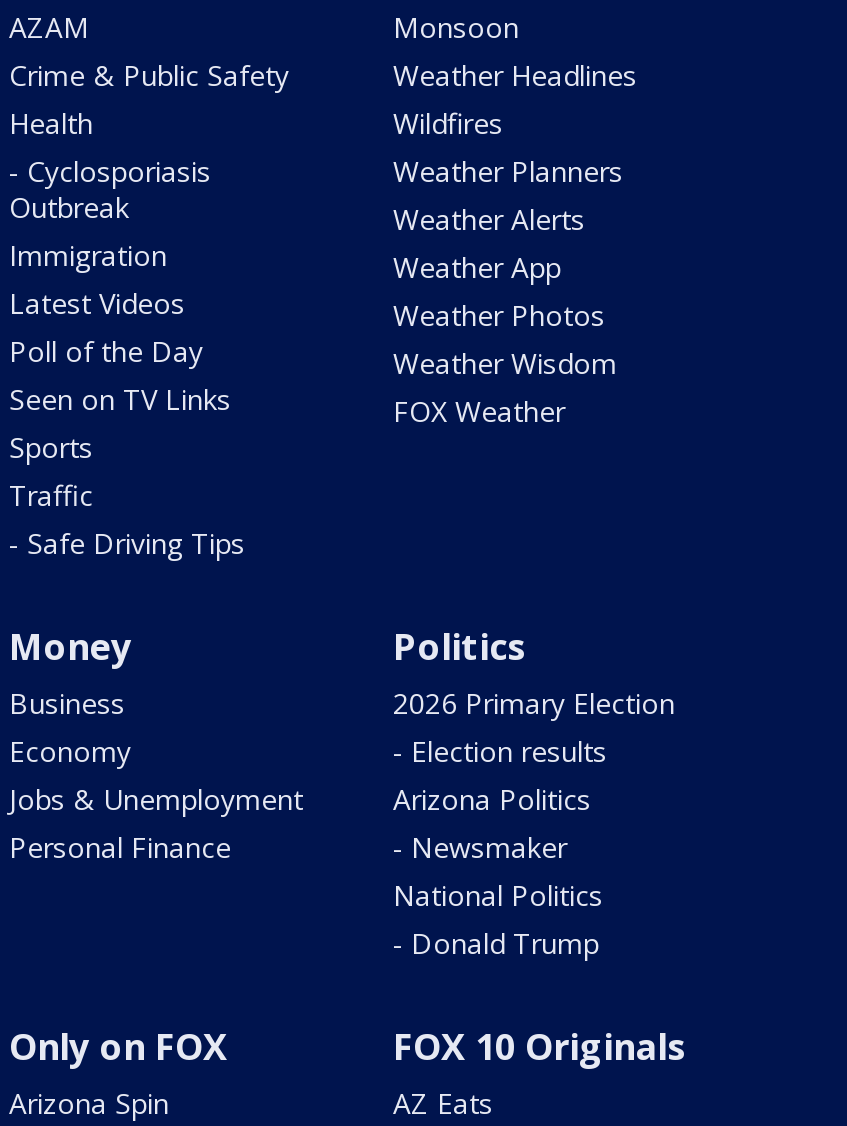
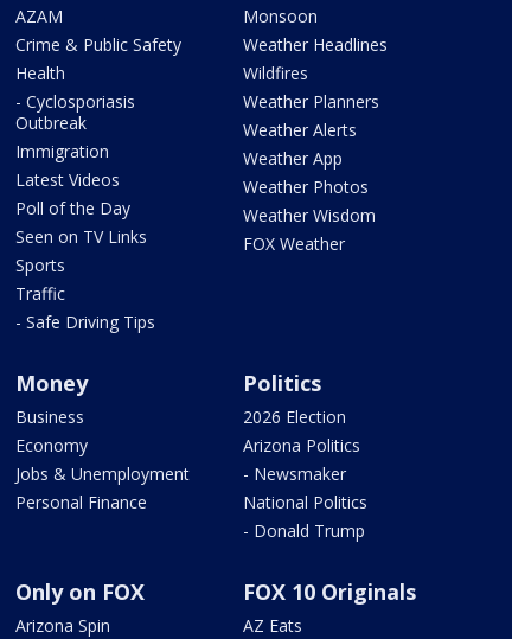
- 2026 Primary Election
- - Election results
+ 2026 Election
